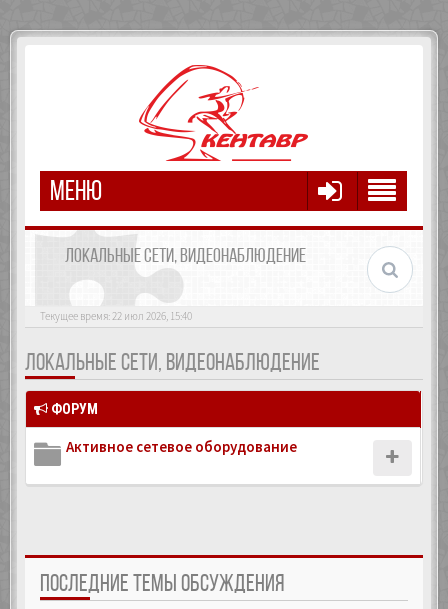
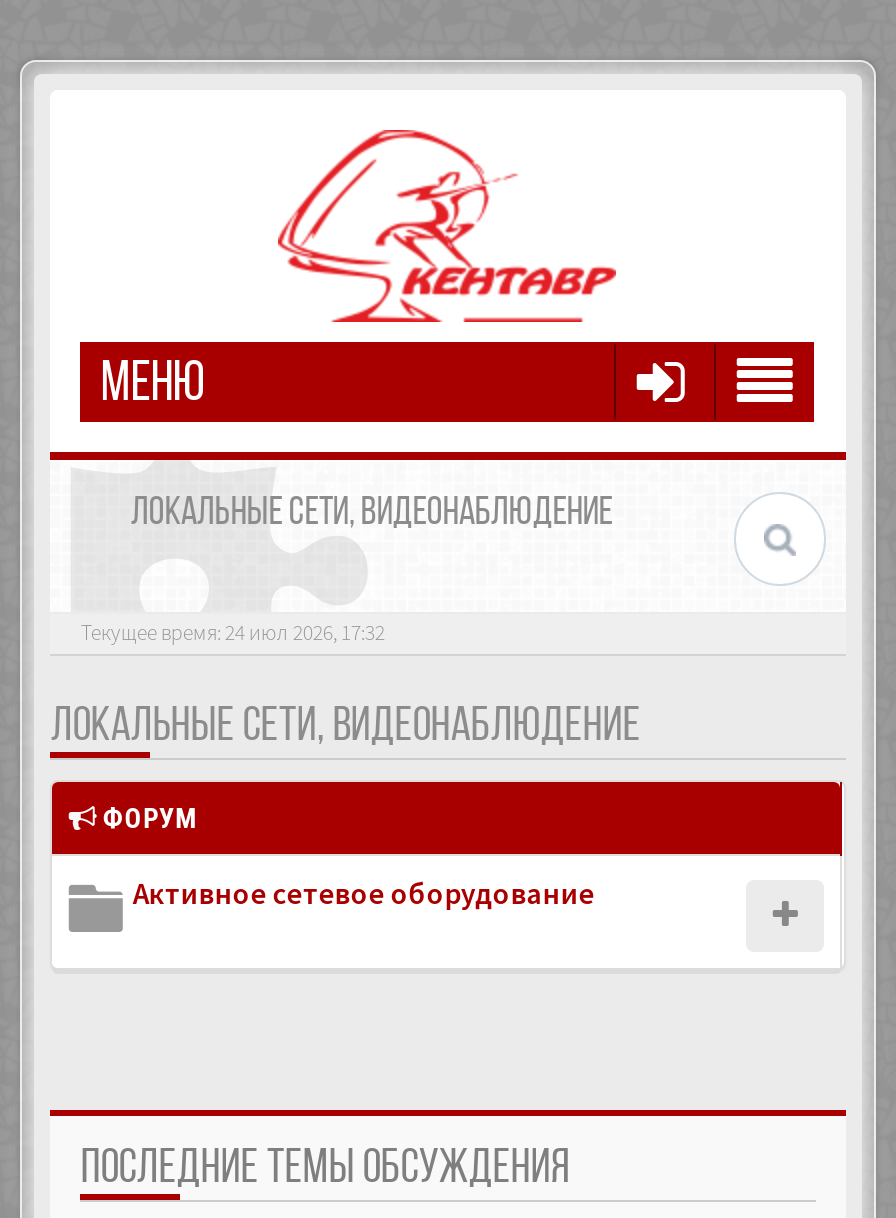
- Текущее время: 22 июл 2026, 15:40
+ Текущее время: 24 июл 2026, 17:32
